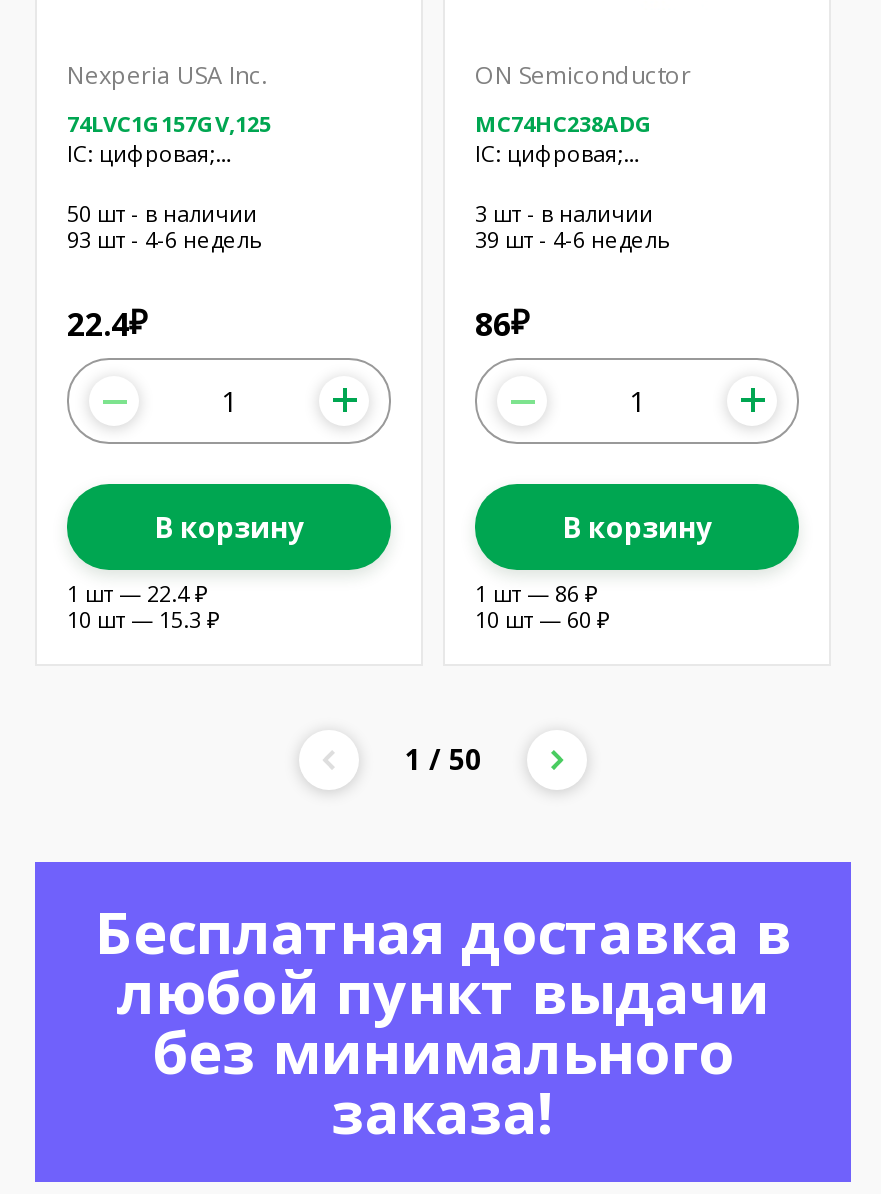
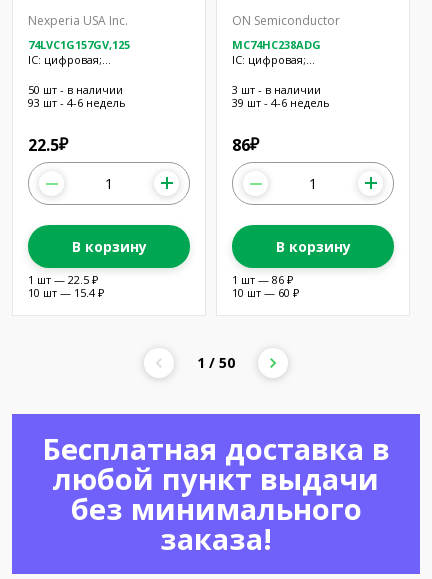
- 22.4₽
+ 22.5₽

- 1 шт — 22.4 ₽
+ 1 шт — 22.5 ₽

- 10 шт — 15.3 ₽
+ 10 шт — 15.4 ₽
